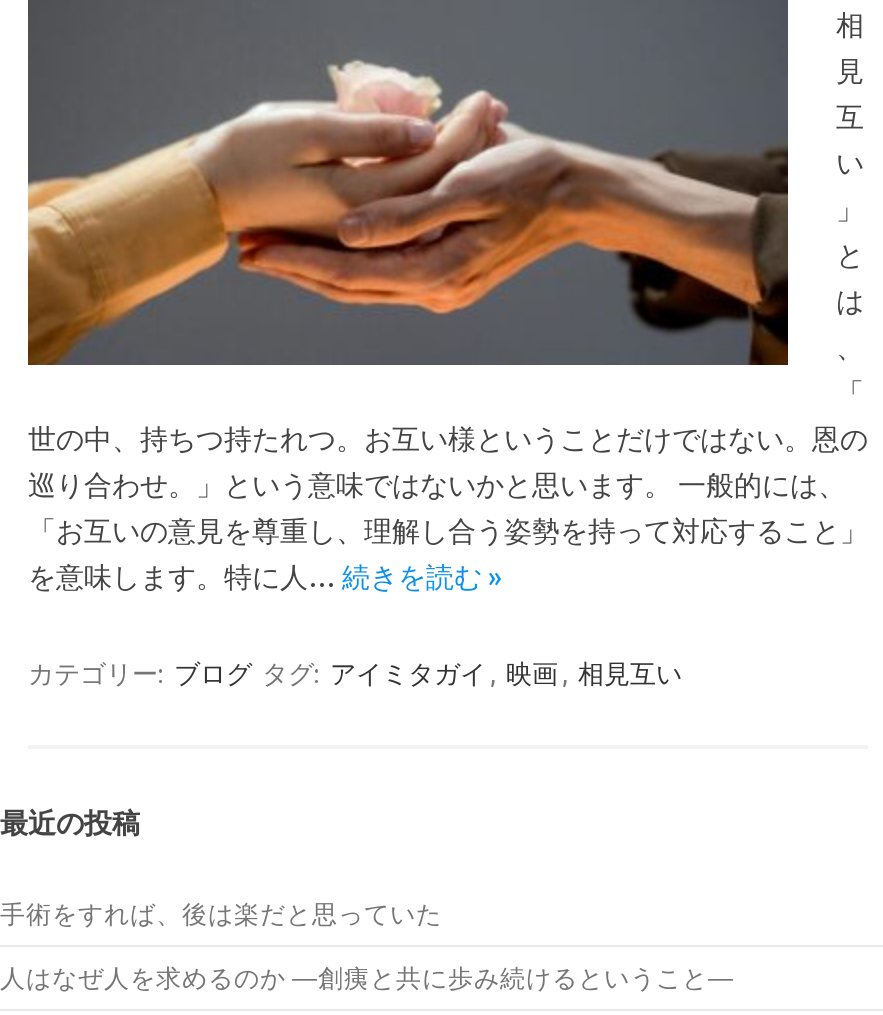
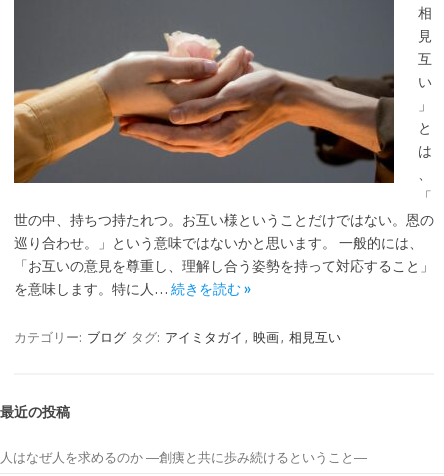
- 手術をすれば、後は楽だと思っていた
